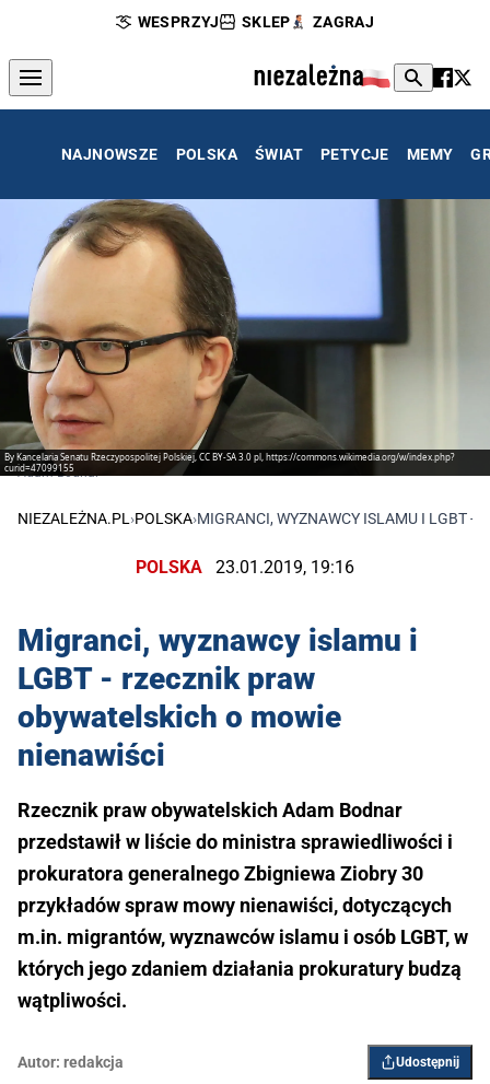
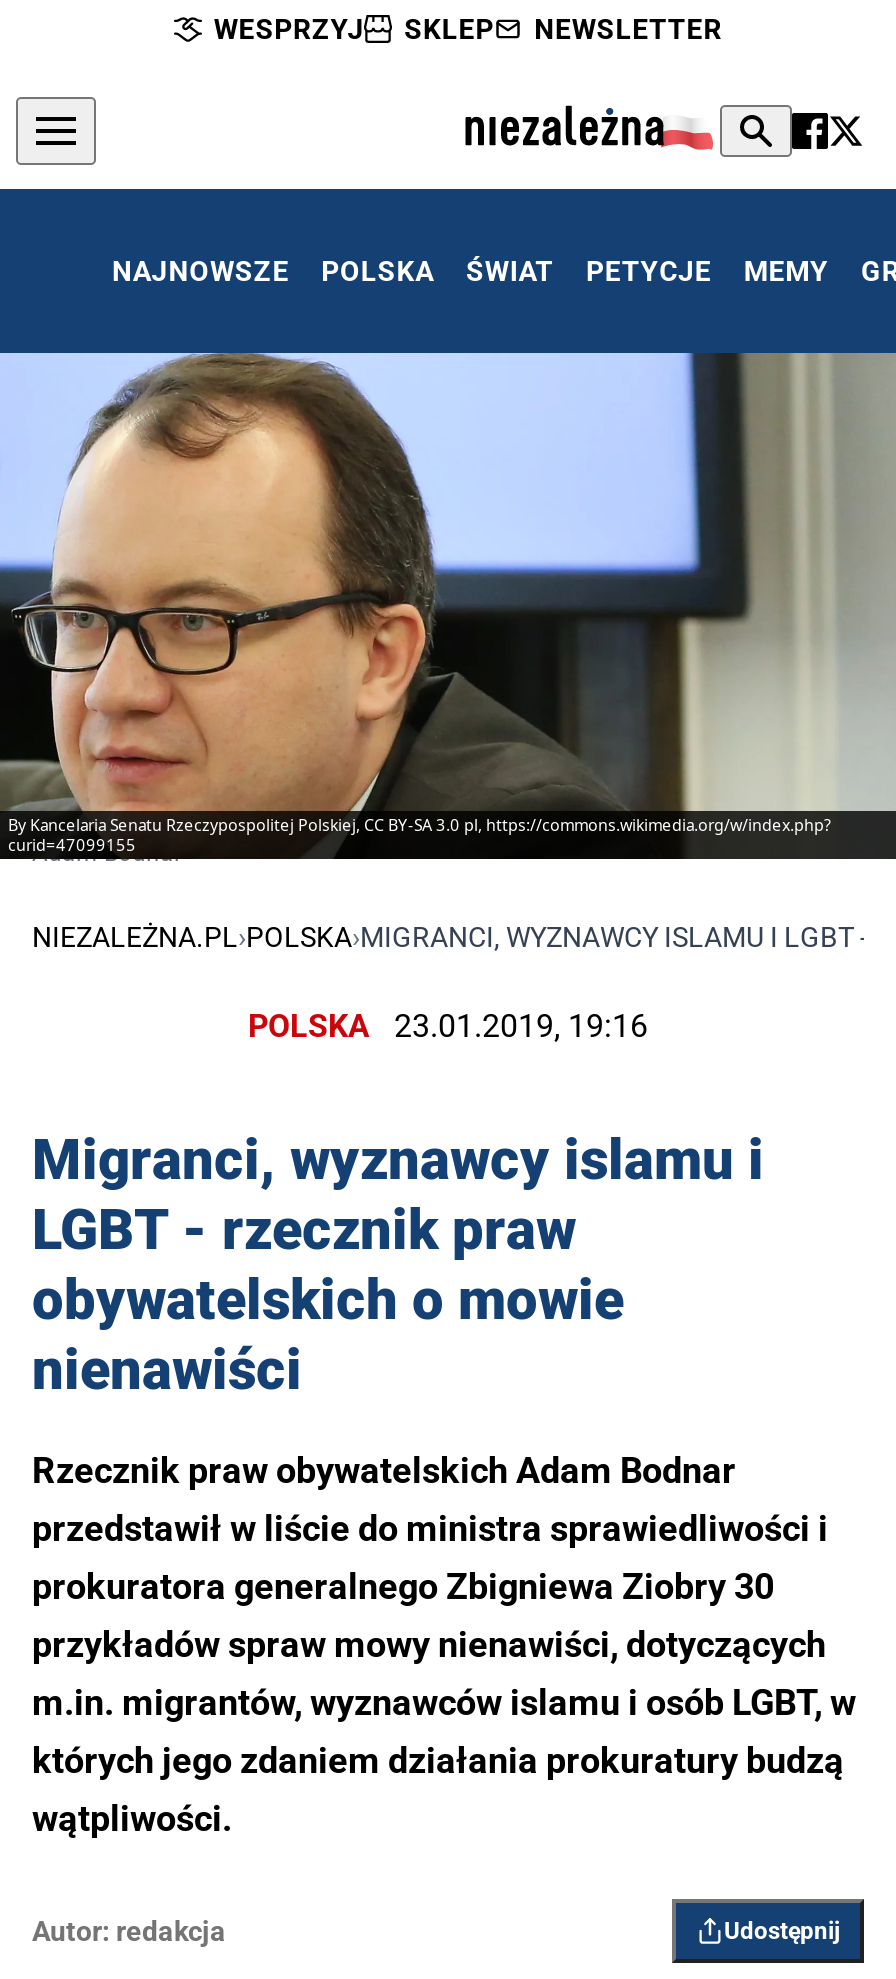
- ZAGRAJ
+ NEWSLETTER
